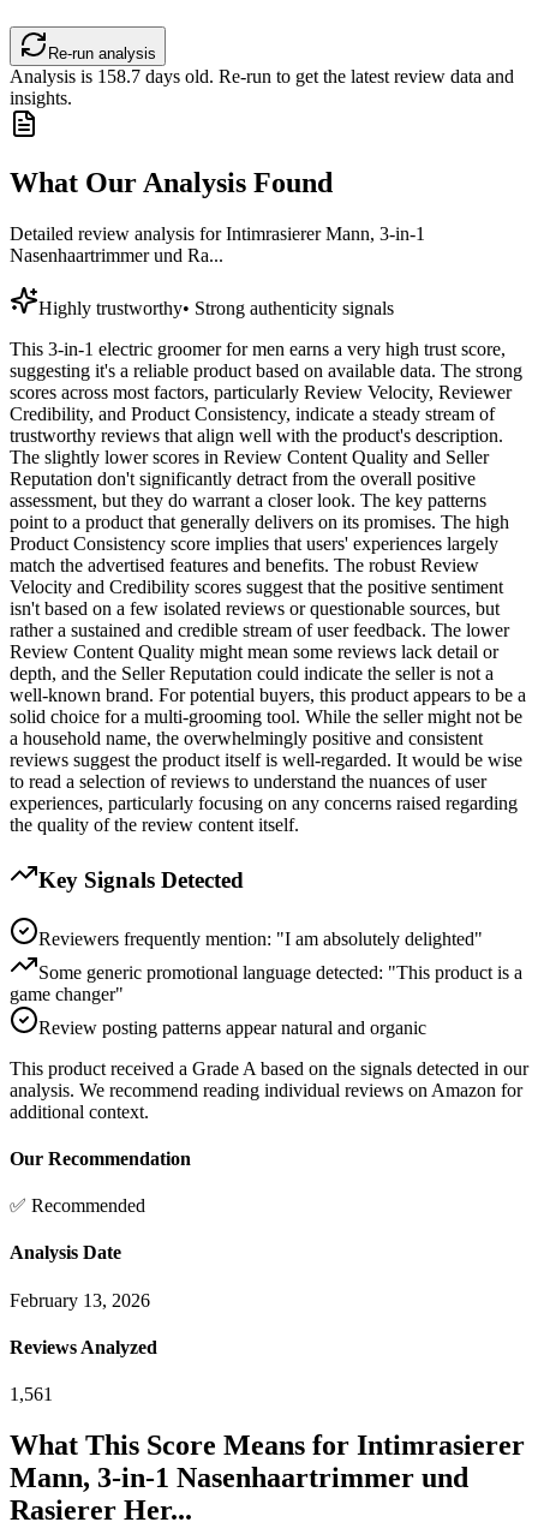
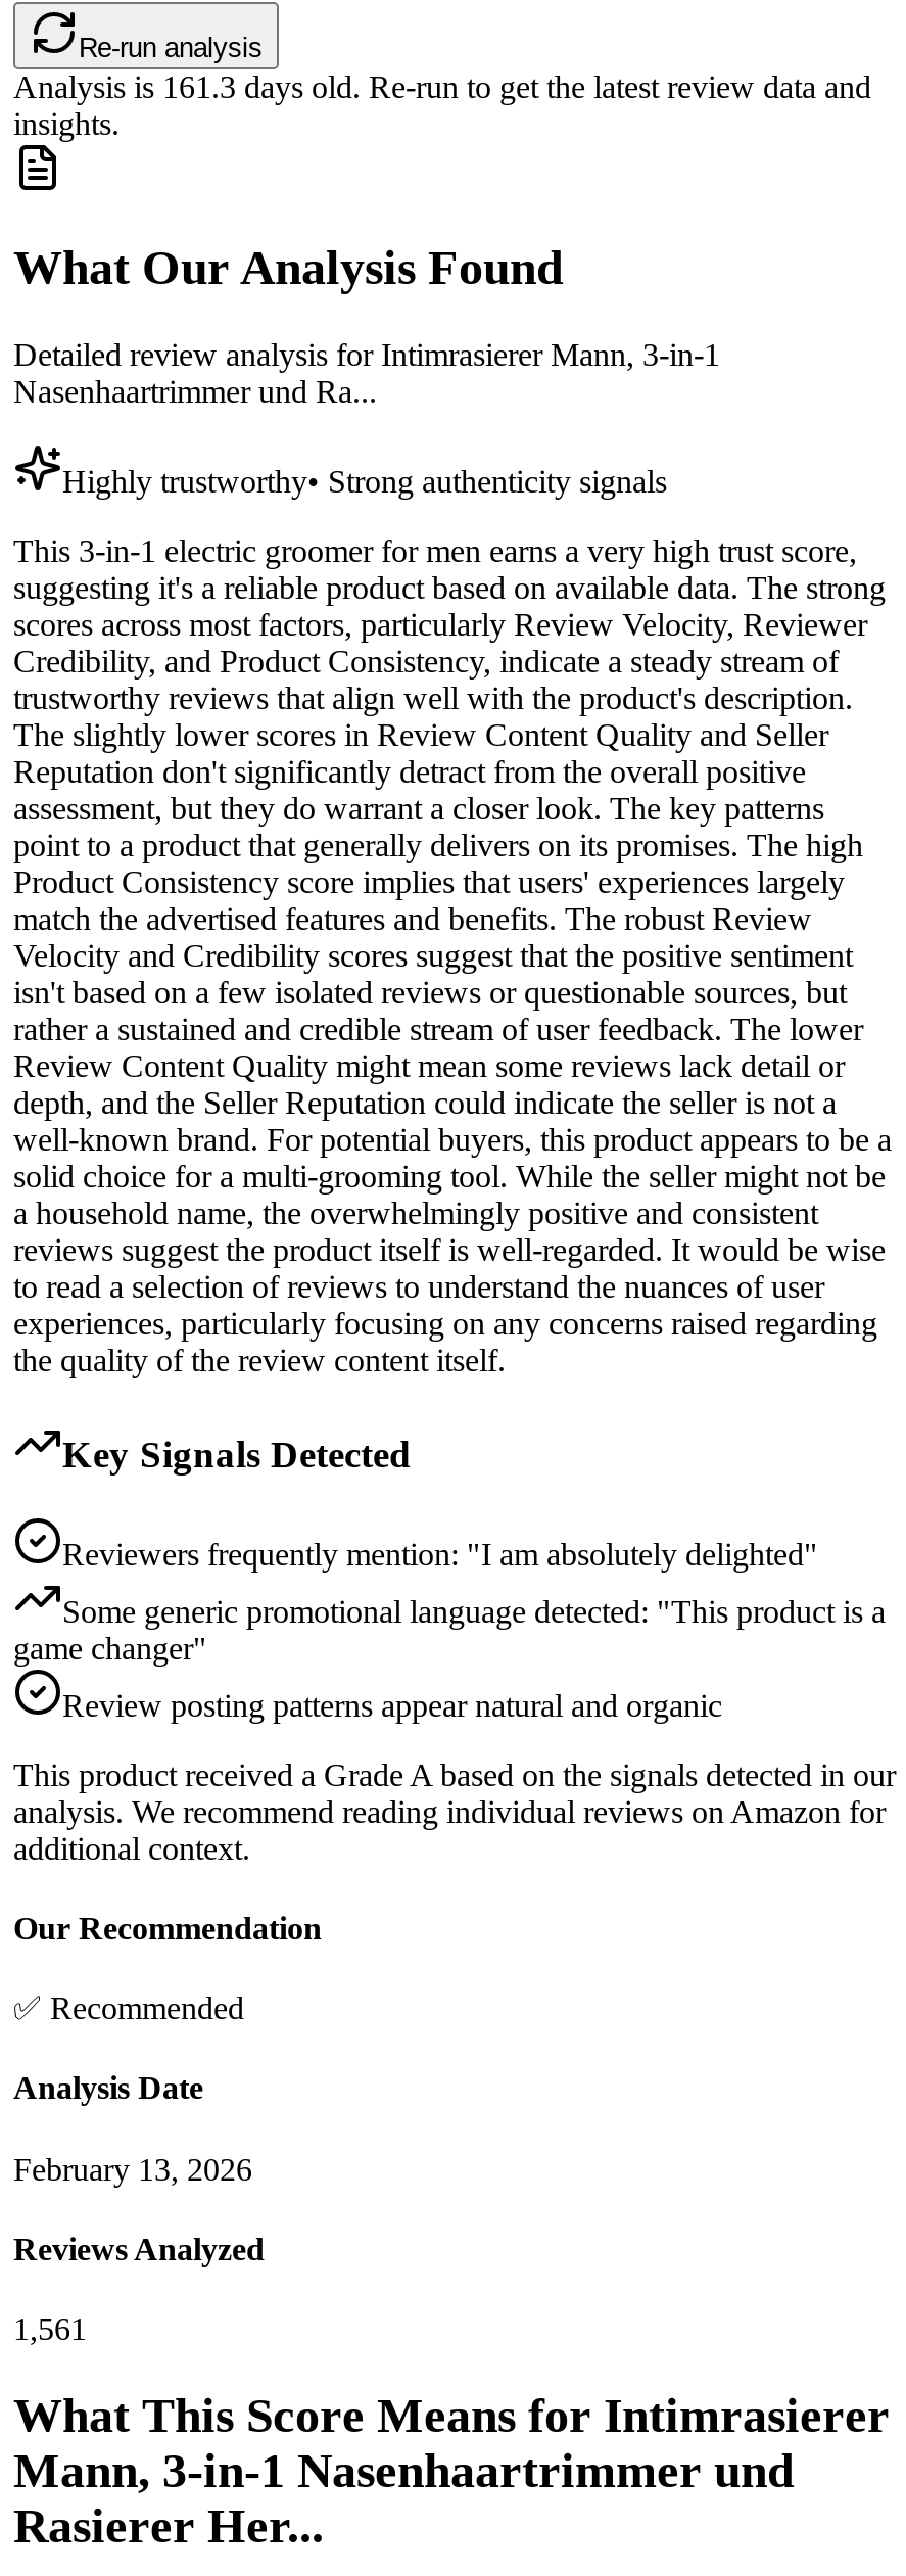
- Analysis is158.7days old. Re-run to get the latest review data and
+ Analysis is161.3days old. Re-run to get the latest review data and
